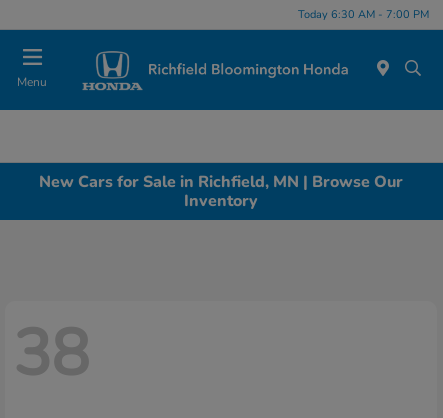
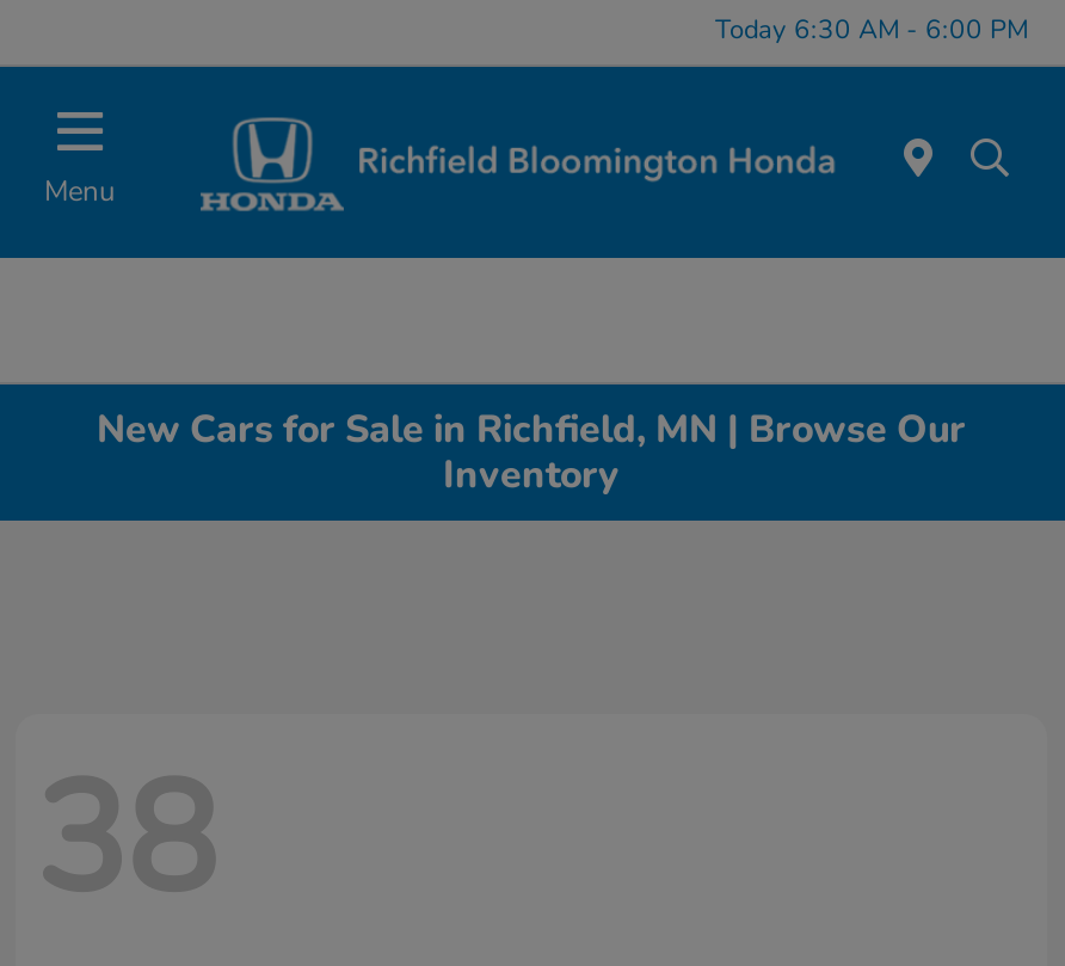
- Today 6:30 AM - 7:00 PM
+ Today 6:30 AM - 6:00 PM
